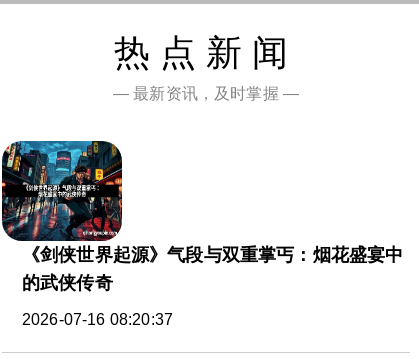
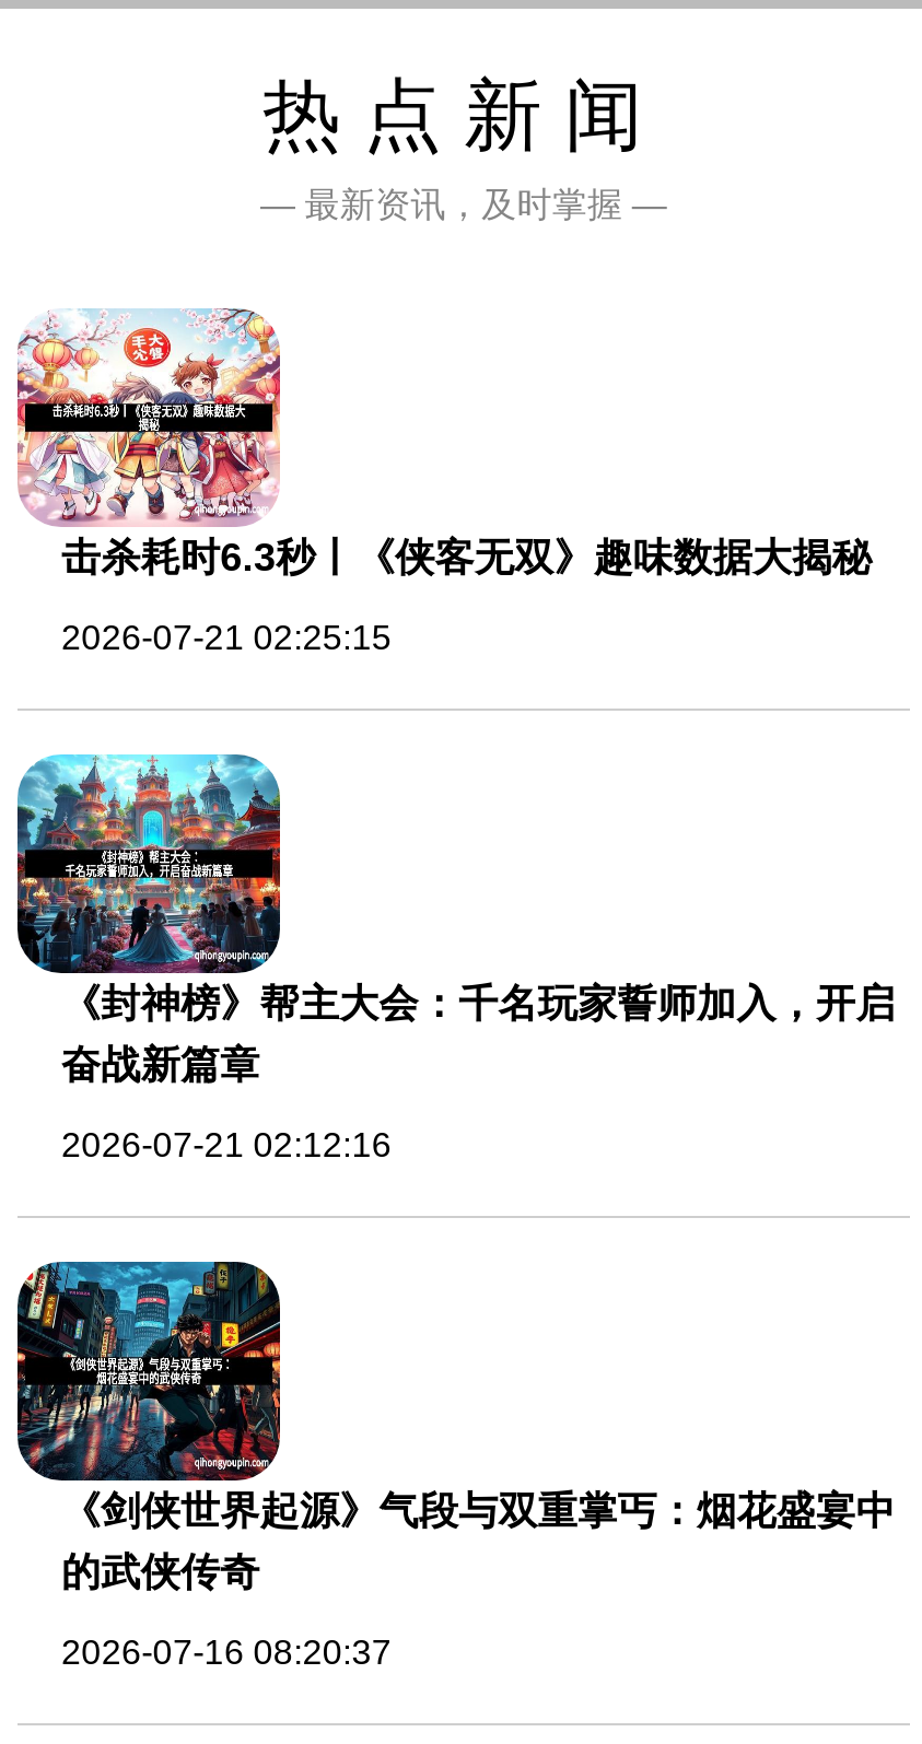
+ [image]
+ 击杀耗时6.3秒丨《侠客无双》趣味数据大揭秘
+ 2026-07-21 02:25:15

+ [image]
+ 《封神榜》帮主大会：千名玩家誓师加入，开启
+ 奋战新篇章
+ 2026-07-21 02:12:16
